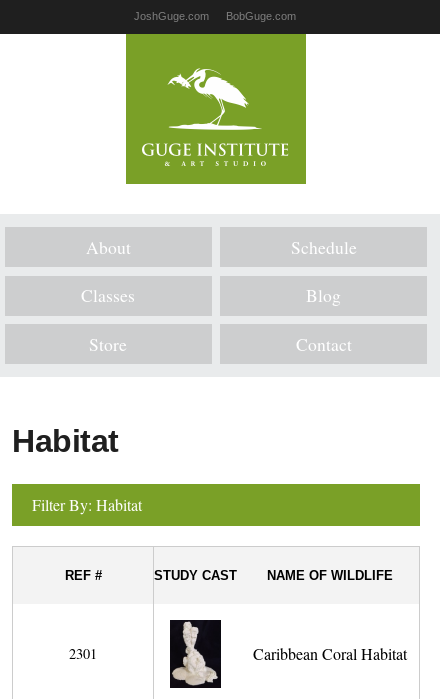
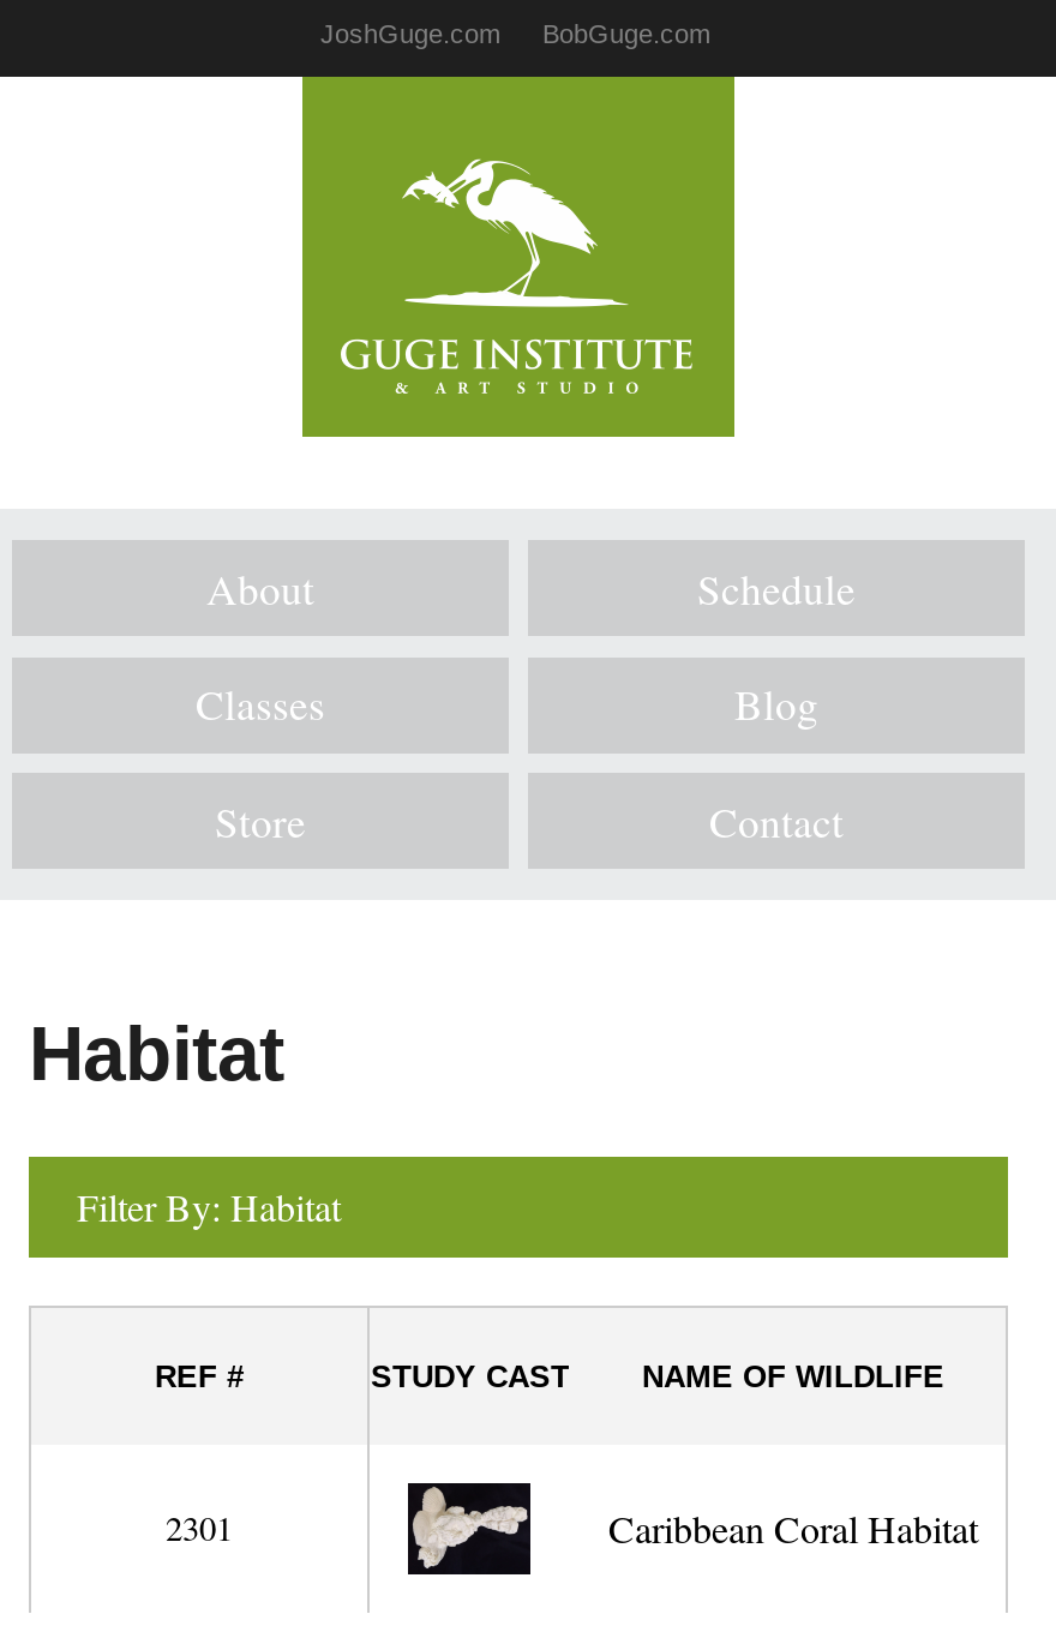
- [image]
+ [image]
